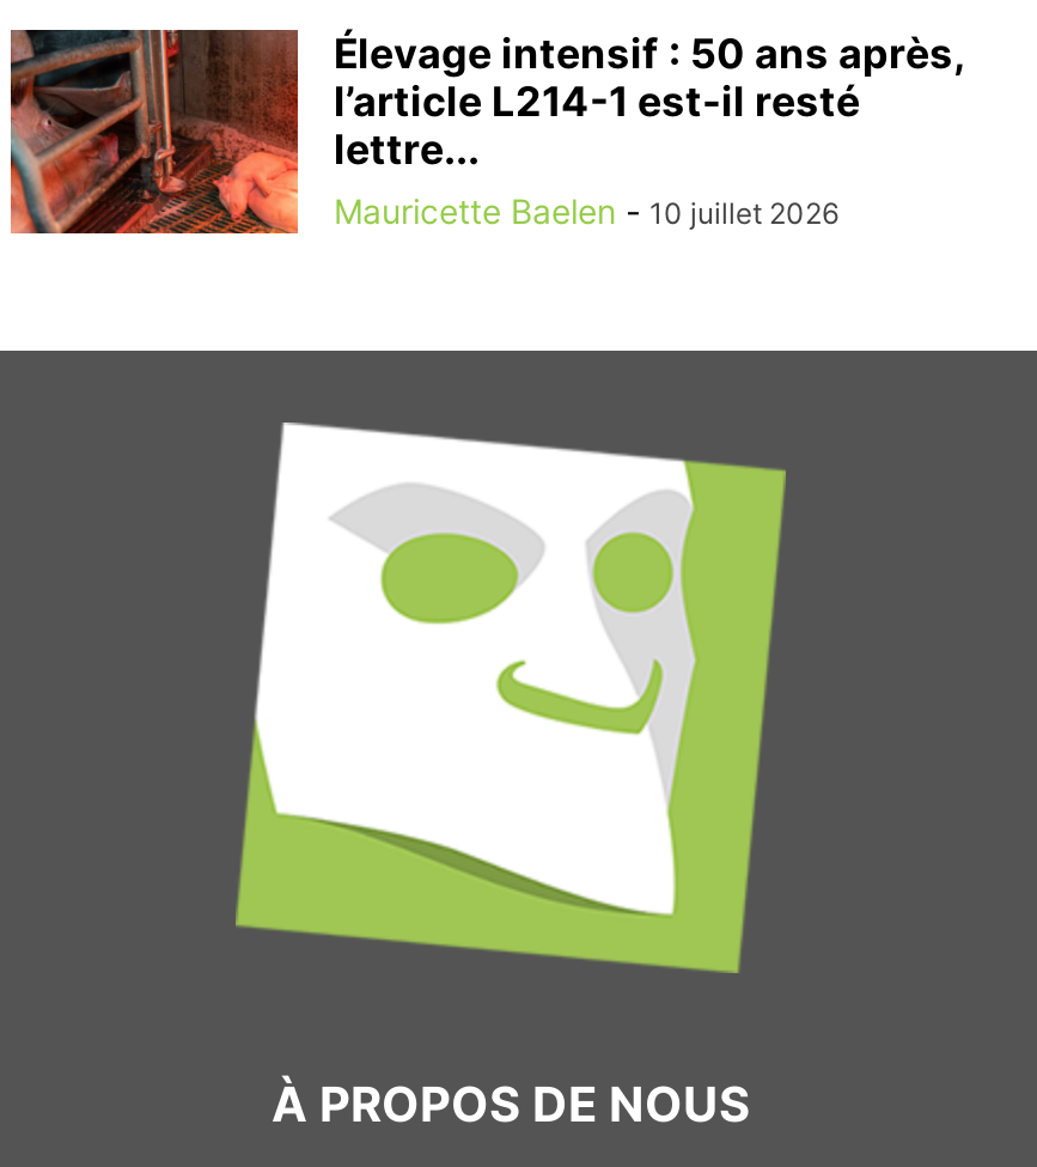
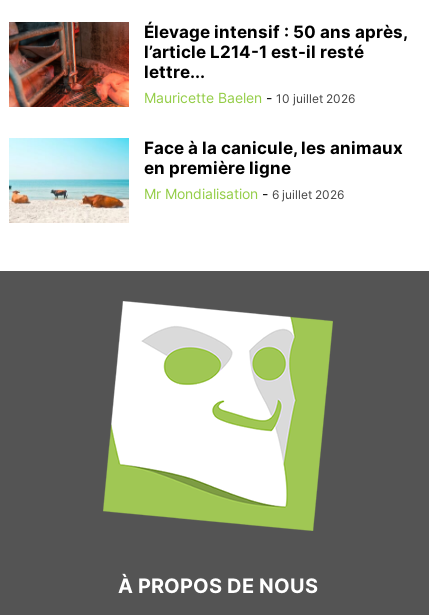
+ [image]
+ Face à la canicule, les animaux
+ en première ligne
+ Mr Mondialisation - 6 juillet 2026
